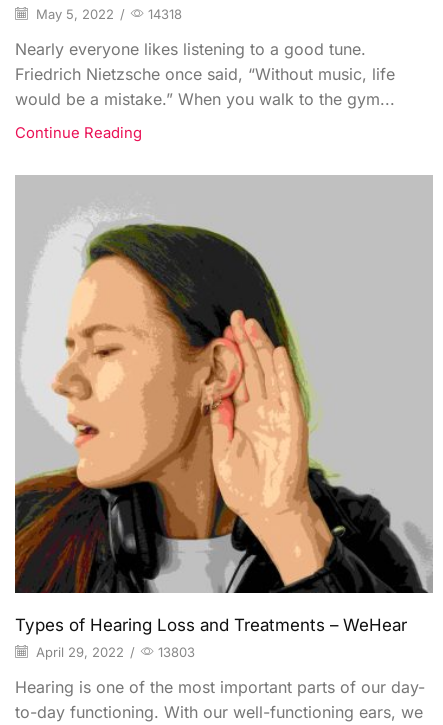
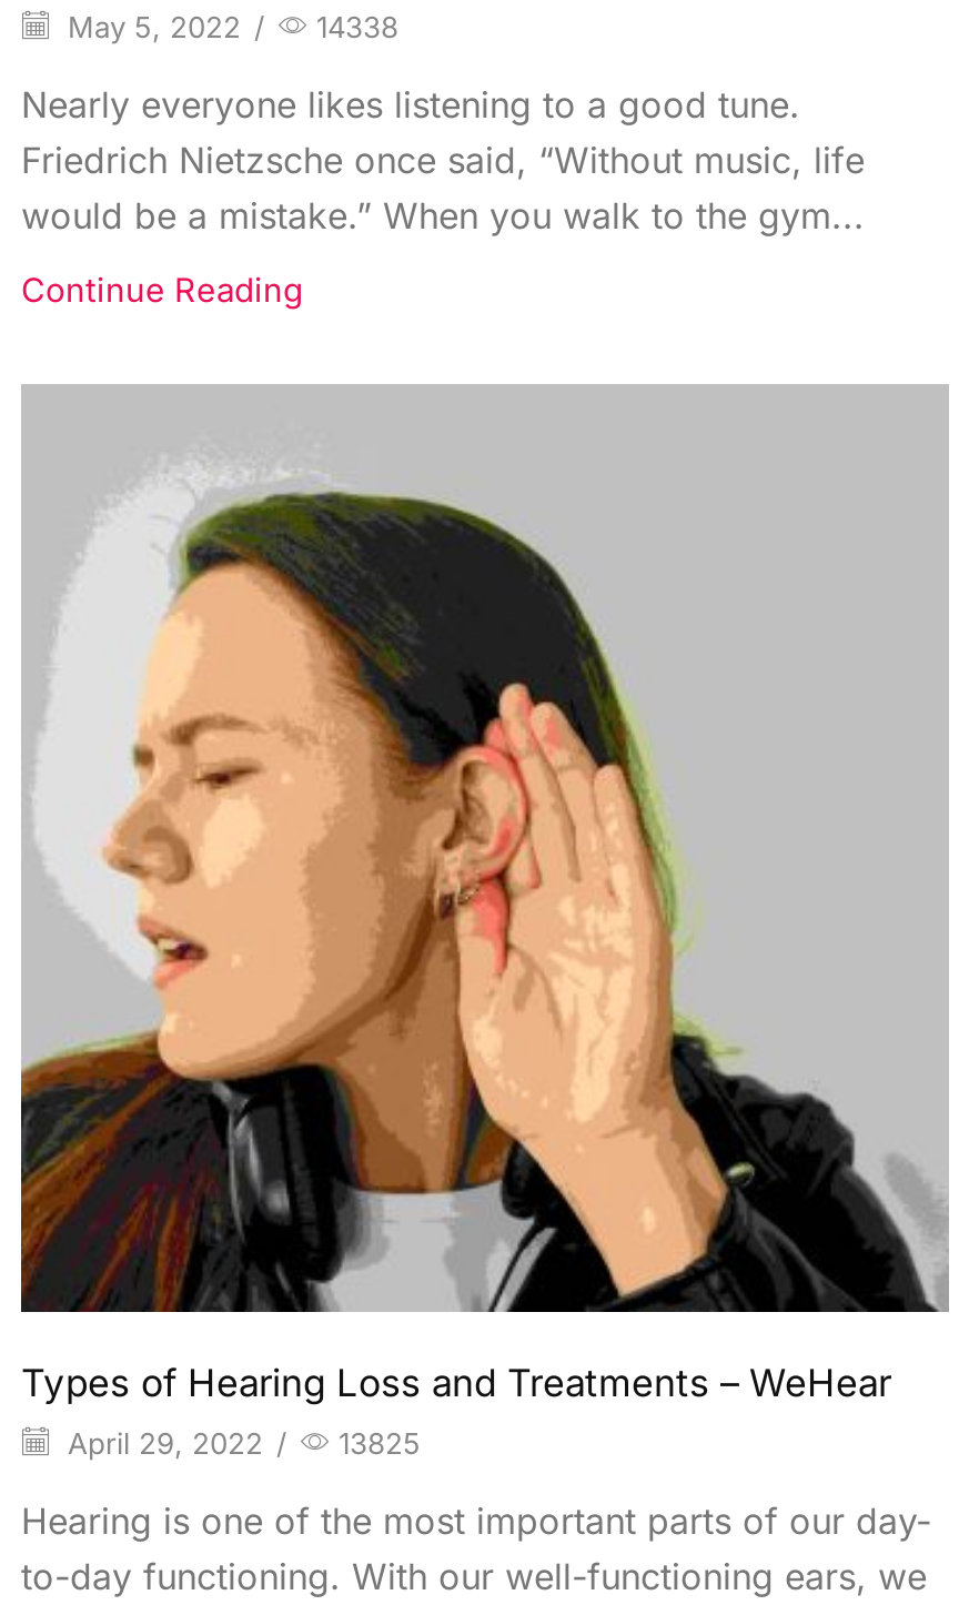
- May 5, 2022 / 14318
+ May 5, 2022 / 14338

- April 29, 2022 / 13803
+ April 29, 2022 / 13825
